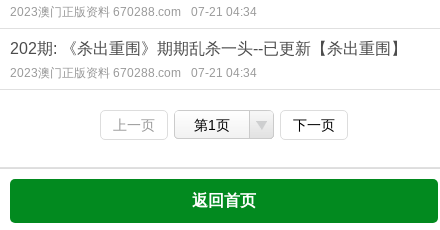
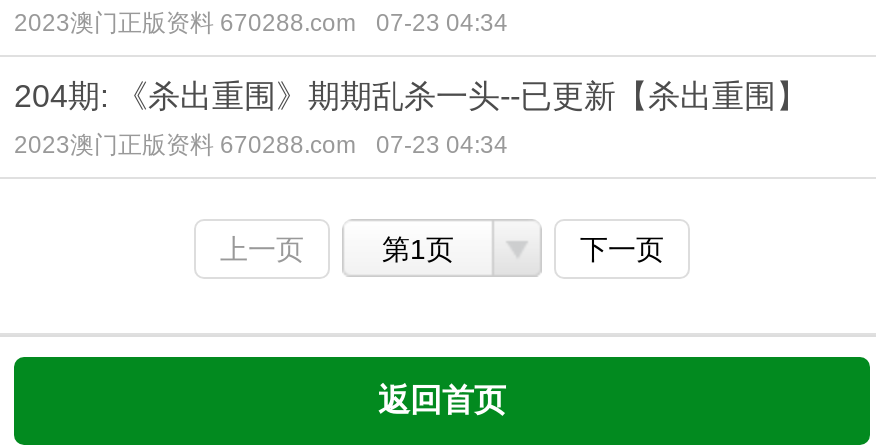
- 2023澳门正版资料 670288.com 07-21 04:34
+ 2023澳门正版资料 670288.com 07-23 04:34

- 202期: 《杀出重围》期期乱杀一头--已更新【杀出重围】
+ 204期: 《杀出重围》期期乱杀一头--已更新【杀出重围】

- 2023澳门正版资料 670288.com 07-21 04:34
+ 2023澳门正版资料 670288.com 07-23 04:34
